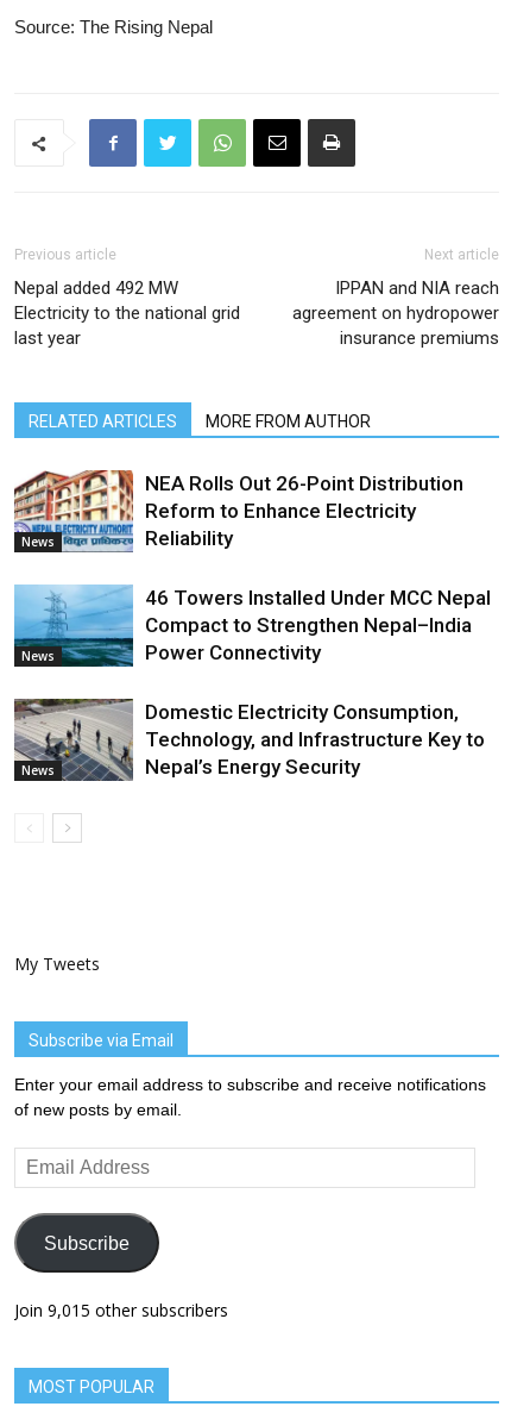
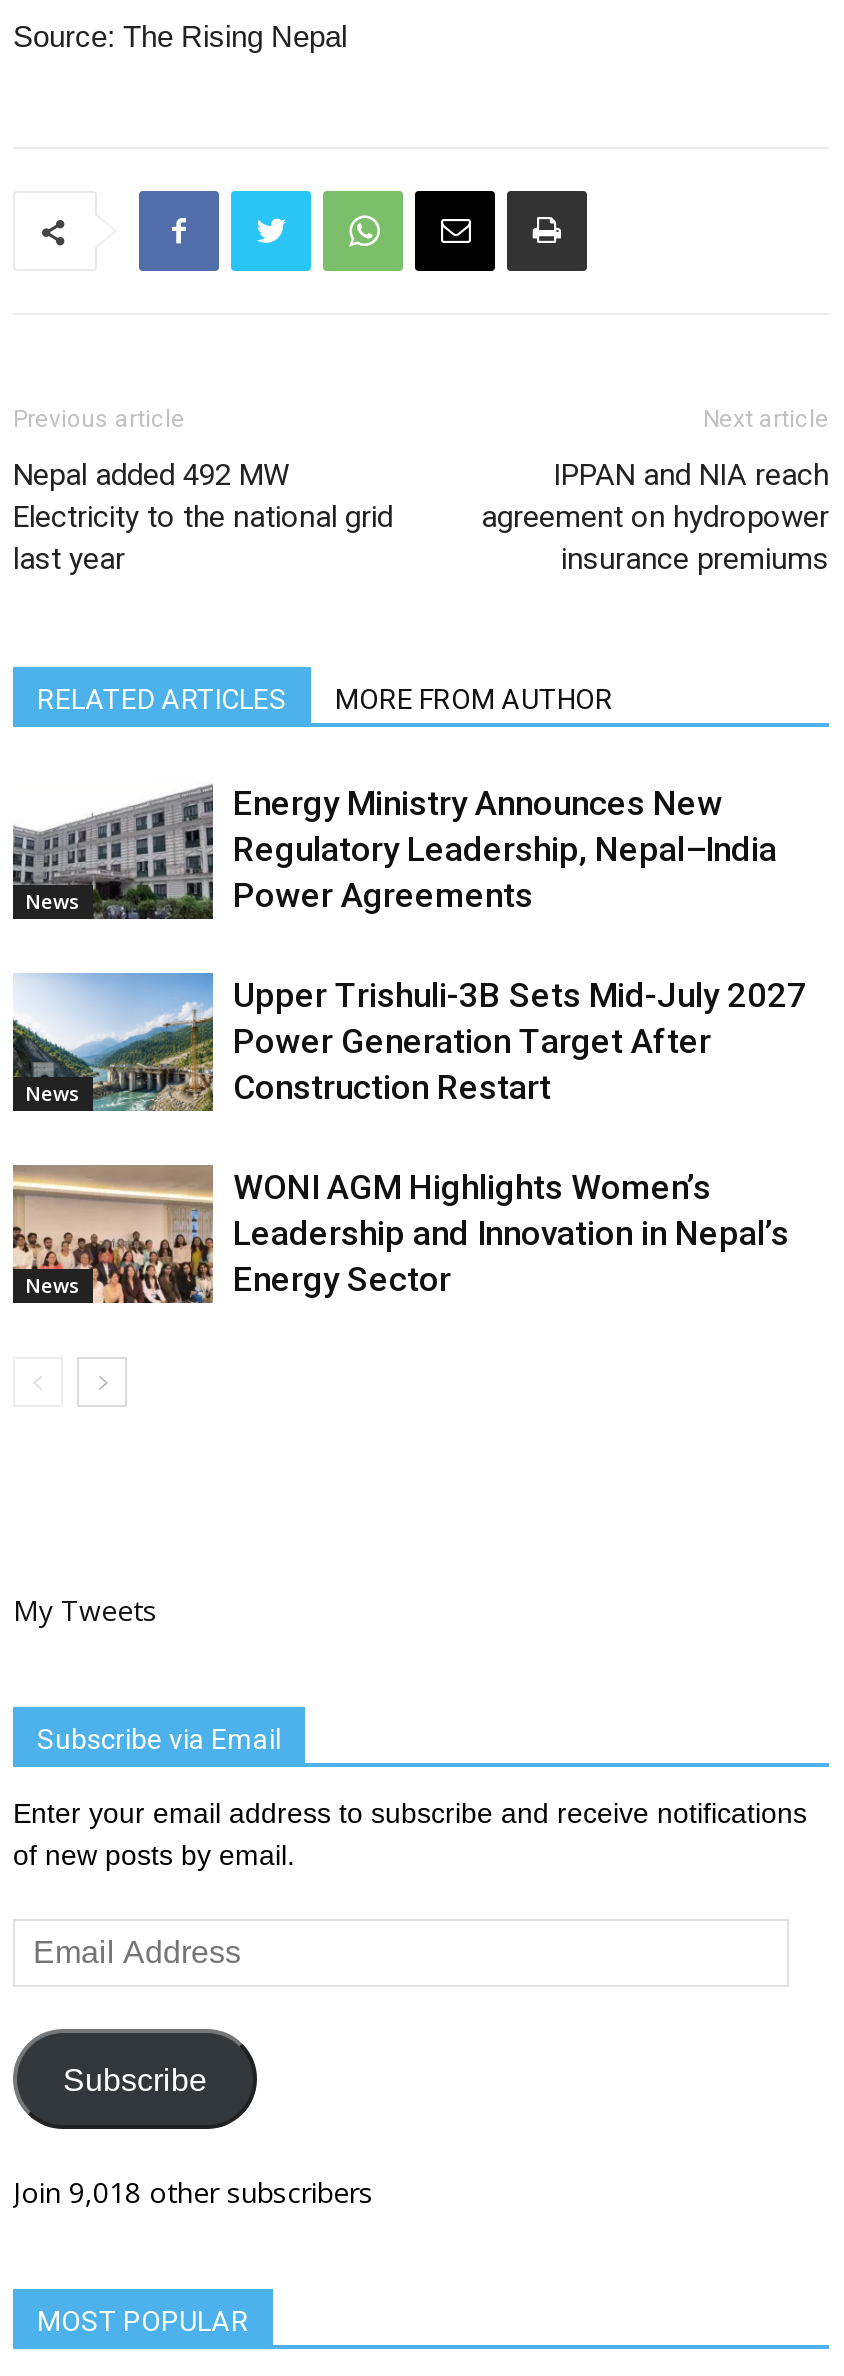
- [image]
- NEA Rolls Out 26-Point Distribution
- Reform to Enhance Electricity
- Reliability
+ [image]
+ Energy Ministry Announces New
+ Regulatory Leadership, Nepal–India
+ Power Agreements

- [image]
- 46 Towers Installed Under MCC Nepal
- Compact to Strengthen Nepal–India
- Power Connectivity
+ [image]
+ Upper Trishuli-3B Sets Mid-July 2027
+ Power Generation Target After
+ Construction Restart

- [image]
- Domestic Electricity Consumption,
- Technology, and Infrastructure Key to
- Nepal’s Energy Security
+ [image]
+ WONI AGM Highlights Women’s
+ Leadership and Innovation in Nepal’s
+ Energy Sector

- Join 9,015 other subscribers
+ Join 9,018 other subscribers
